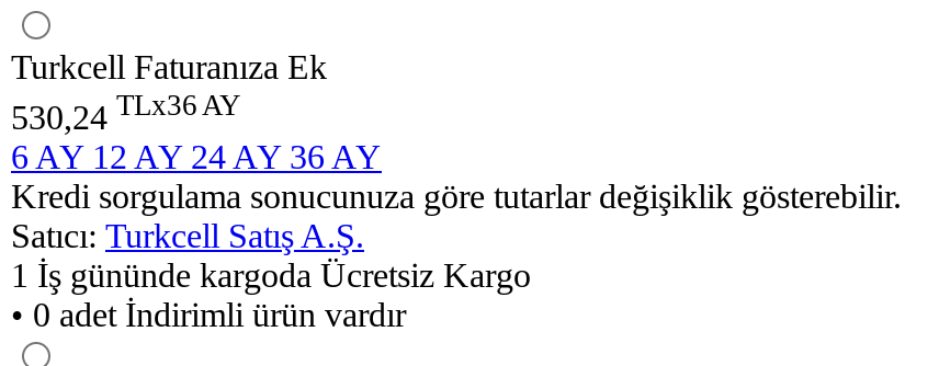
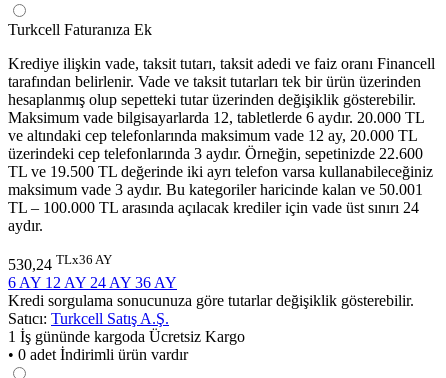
+ Krediye ilişkin vade, taksit tutarı, taksit adedi ve faiz oranı Financell
+ tarafından belirlenir. Vade ve taksit tutarları tek bir ürün üzerinden
+ hesaplanmış olup sepetteki tutar üzerinden değişiklik gösterebilir.
+ Maksimum vade bilgisayarlarda 12, tabletlerde 6 aydır. 20.000 TL
+ ve altındaki cep telefonlarında maksimum vade 12 ay, 20.000 TL
+ üzerindeki cep telefonlarında 3 aydır. Örneğin, sepetinizde 22.600
+ TL ve 19.500 TL değerinde iki ayrı telefon varsa kullanabileceğiniz
+ maksimum vade 3 aydır. Bu kategoriler haricinde kalan ve 50.001
+ TL – 100.000 TL arasında açılacak krediler için vade üst sınırı 24
+ aydır.
